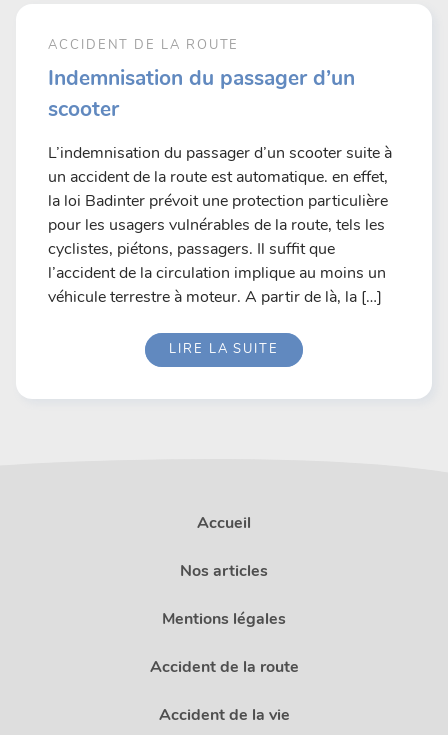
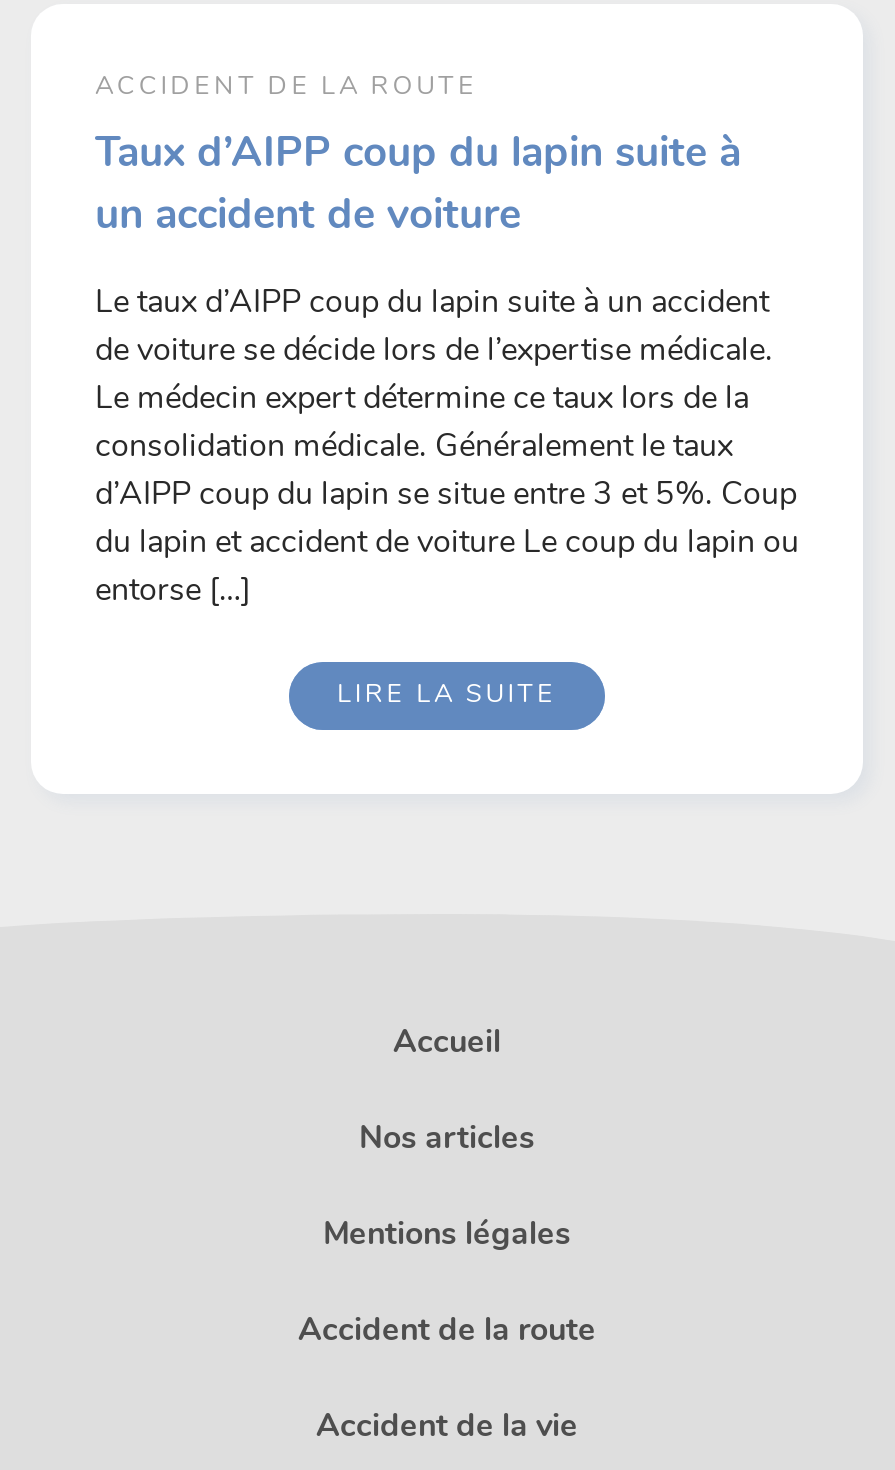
- Indemnisation du passager d’un
- scooter
+ Taux d’AIPP coup du lapin suite à
+ un accident de voiture

- L’indemnisation du passager d’un scooter suite à
- un accident de la route est automatique. en effet,
- la loi Badinter prévoit une protection particulière
- pour les usagers vulnérables de la route, tels les
- cyclistes, piétons, passagers. Il suffit que
- l’accident de la circulation implique au moins un
- véhicule terrestre à moteur. A partir de là, la […]
+ Le taux d’AIPP coup du lapin suite à un accident
+ de voiture se décide lors de l’expertise médicale.
+ Le médecin expert détermine ce taux lors de la
+ consolidation médicale. Généralement le taux
+ d’AIPP coup du lapin se situe entre 3 et 5%. Coup
+ du lapin et accident de voiture Le coup du lapin ou
+ entorse […]
